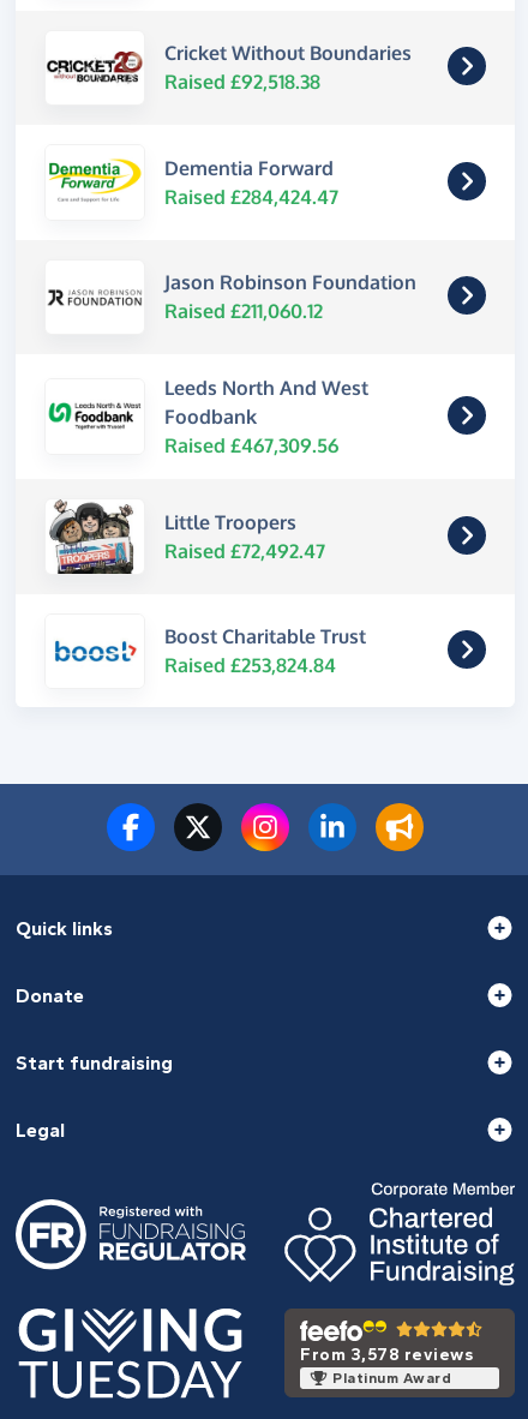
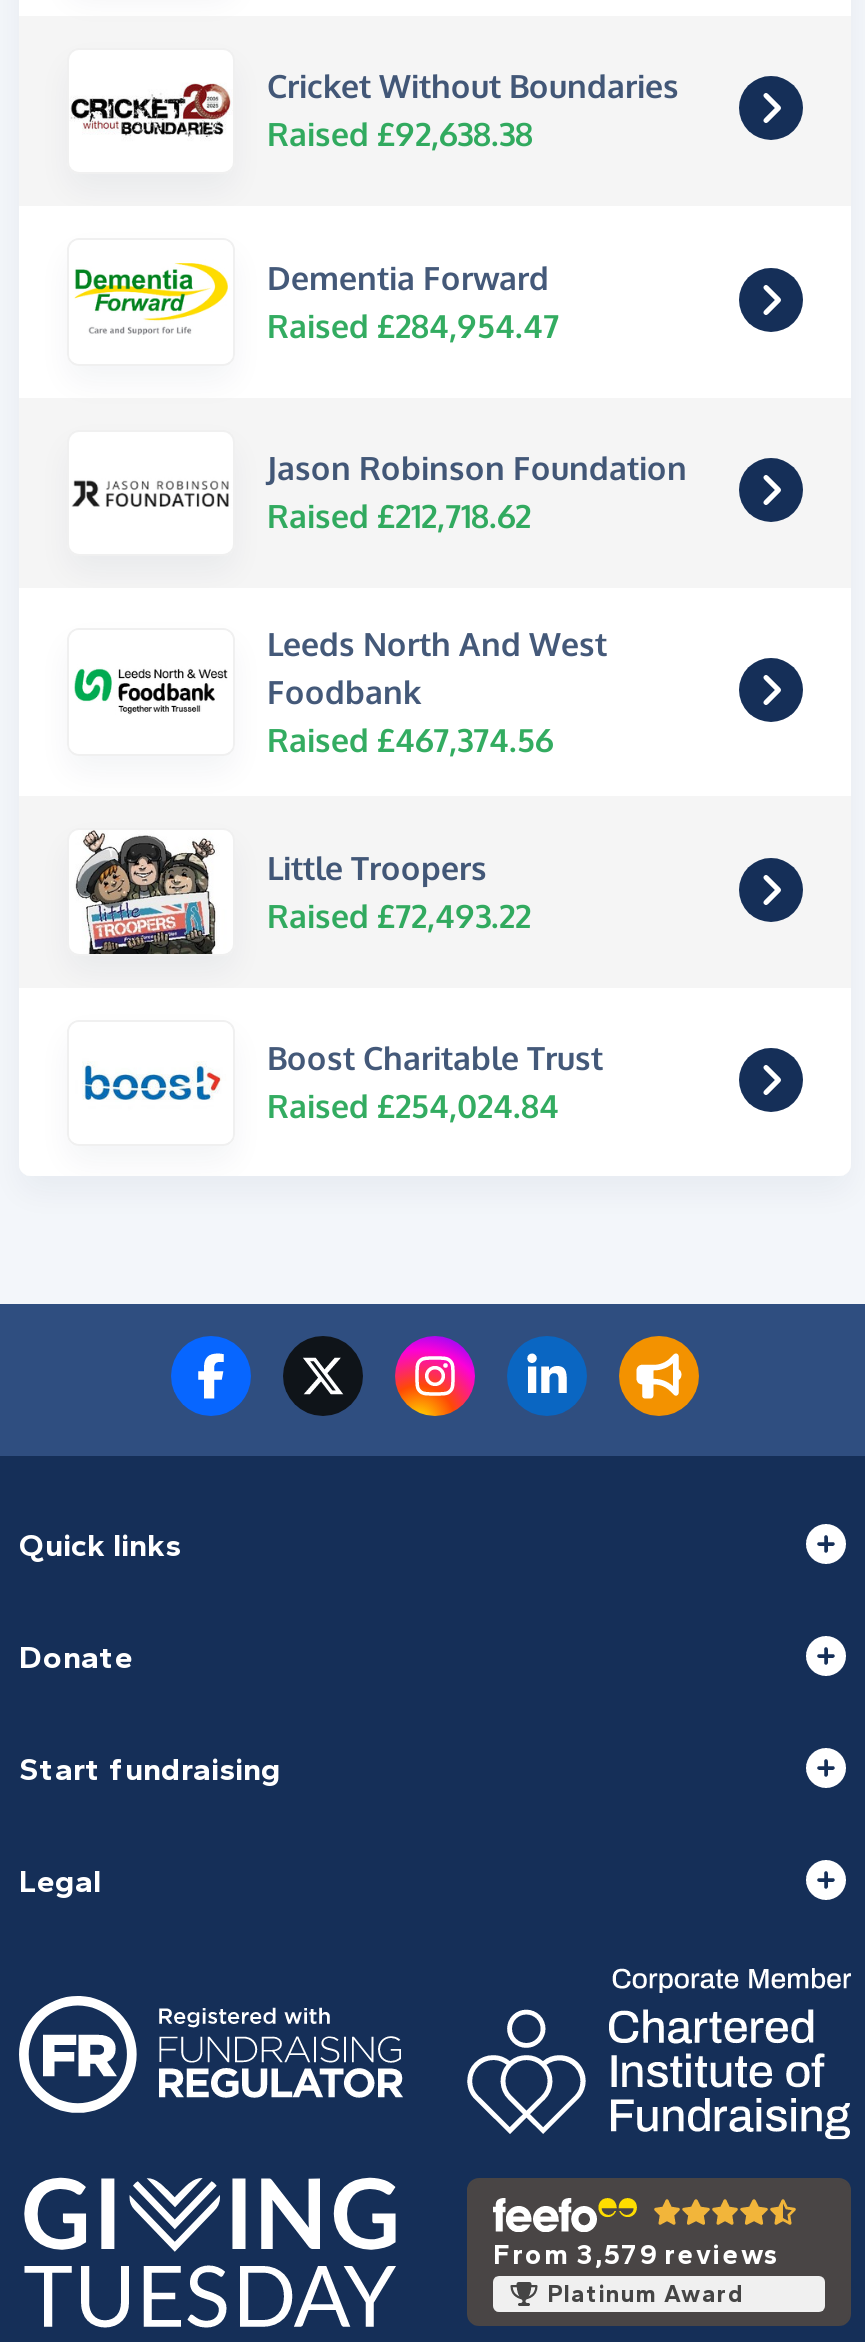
- Raised £92,518.38
+ Raised £92,638.38

- Raised £284,424.47
+ Raised £284,954.47

- Raised £211,060.12
+ Raised £212,718.62

- Raised £467,309.56
+ Raised £467,374.56

- Raised £72,492.47
+ Raised £72,493.22

- Raised £253,824.84
+ Raised £254,024.84

- From 3,578 reviews
+ From 3,579 reviews
